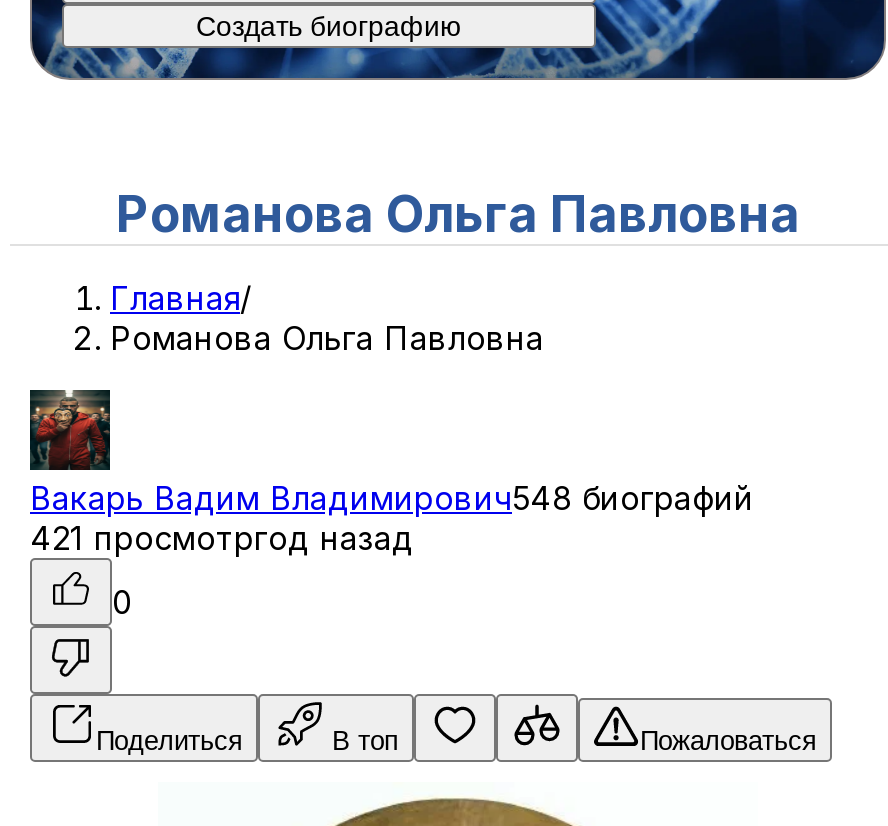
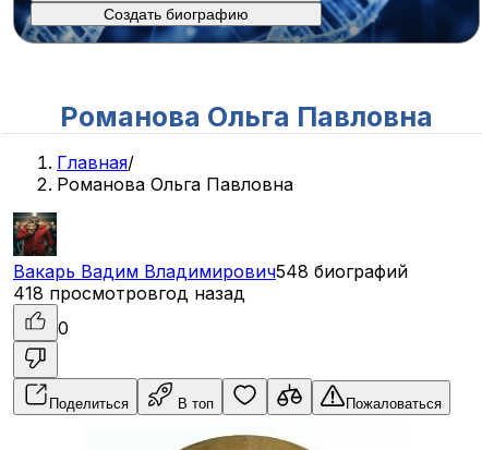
- 421 просмотргод назад
+ 418 просмотровгод назад
